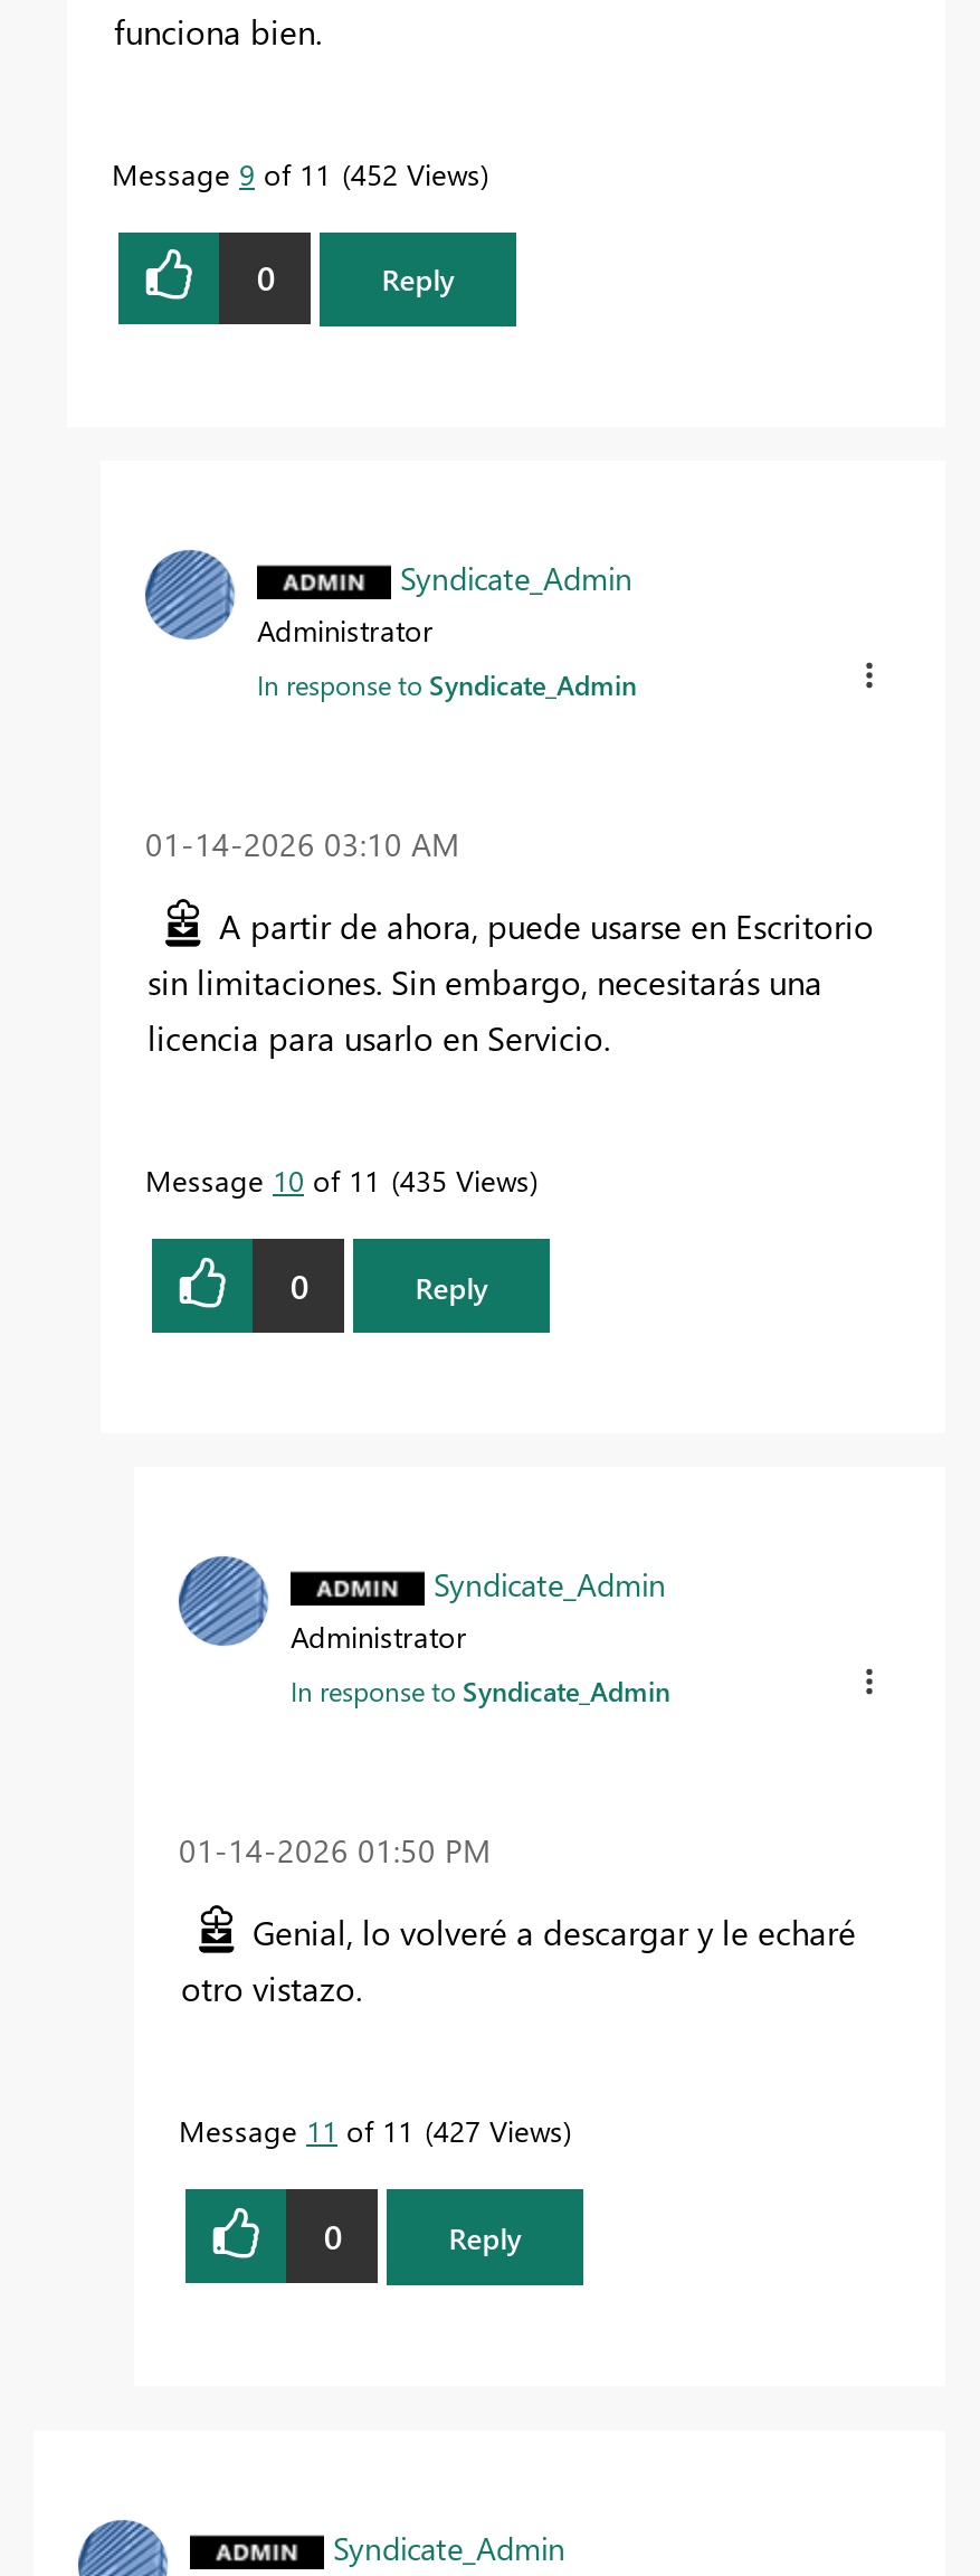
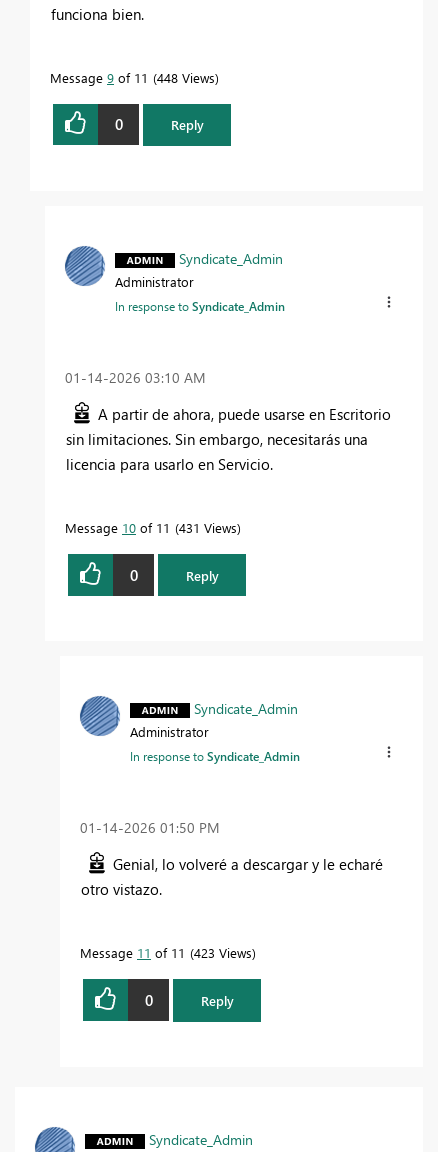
- Message 9 of 11 452 Views
+ Message 9 of 11 448 Views

- Message 10 of 11 435 Views
+ Message 10 of 11 431 Views

- Message 11 of 11 427 Views
+ Message 11 of 11 423 Views
